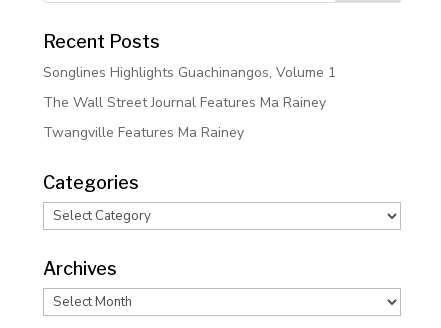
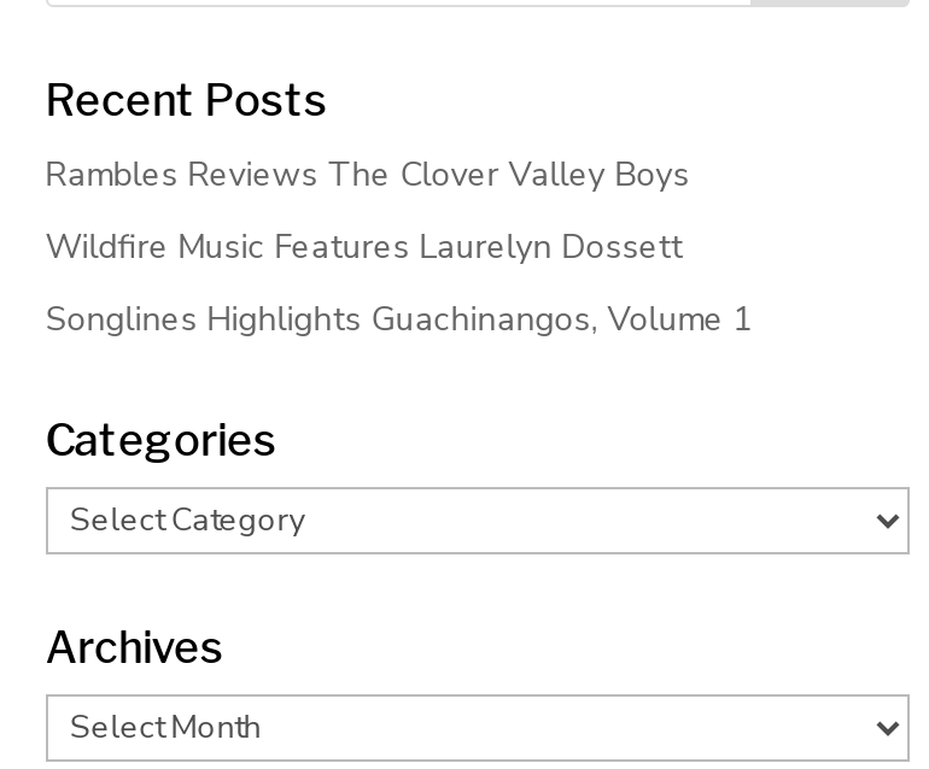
+ Rambles Reviews The Clover Valley Boys
+ Wildfire Music Features Laurelyn Dossett

moved down: Songlines Highlights Guachinangos, Volume 1

- The Wall Street Journal Features Ma Rainey
- Twangville Features Ma Rainey
